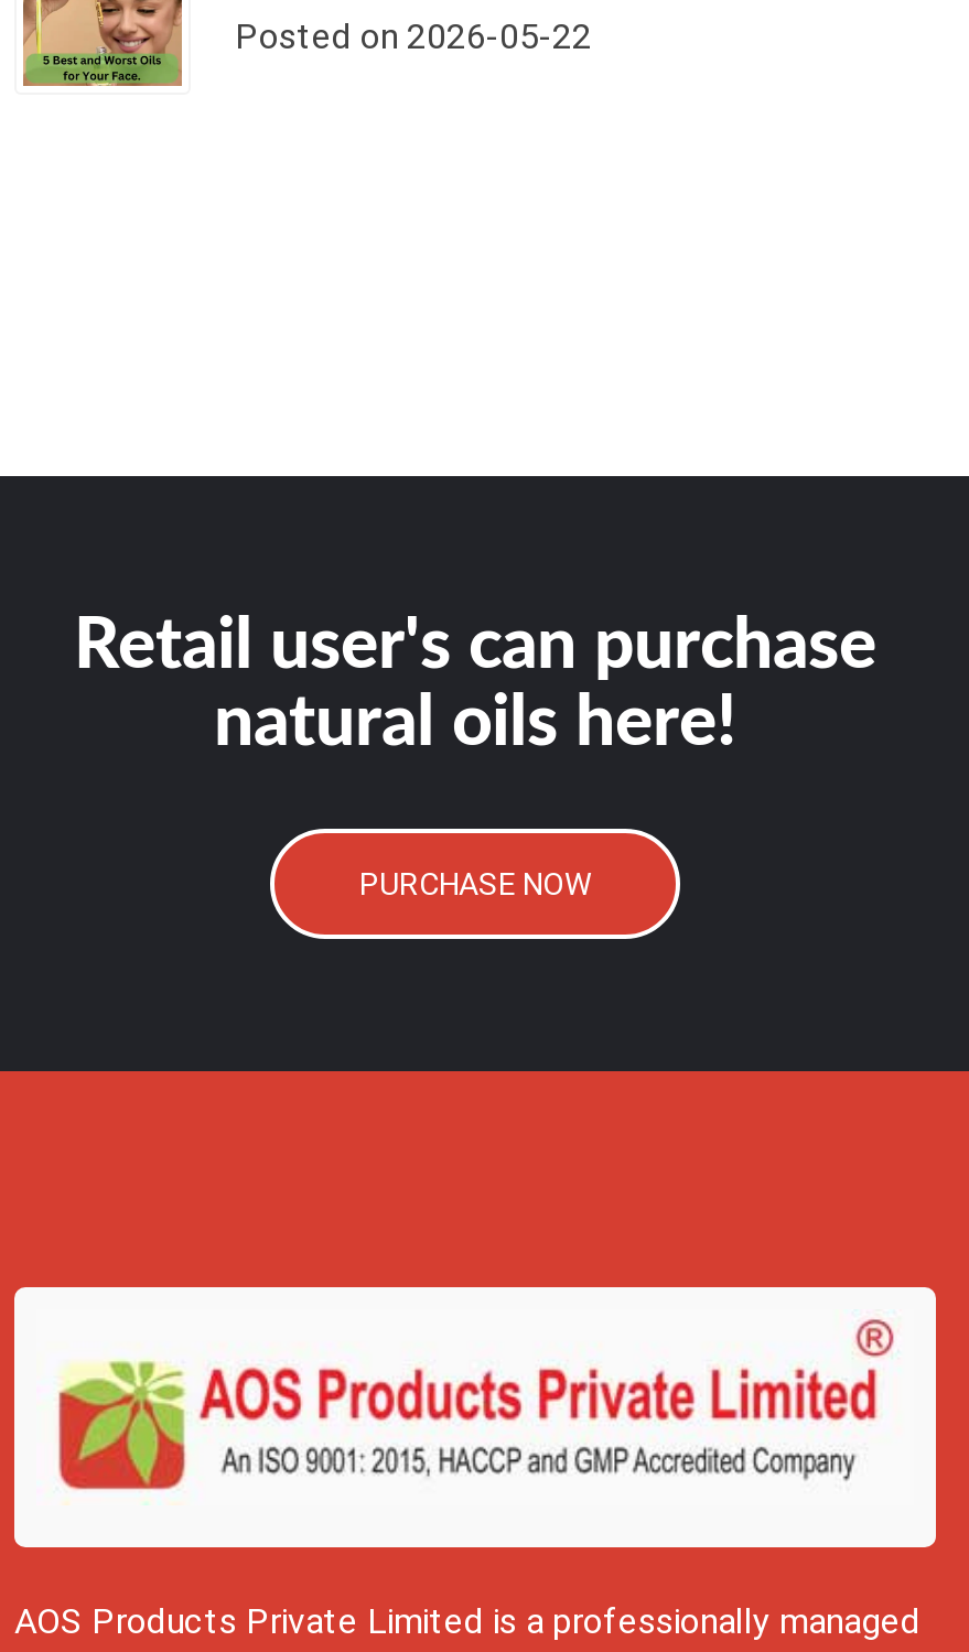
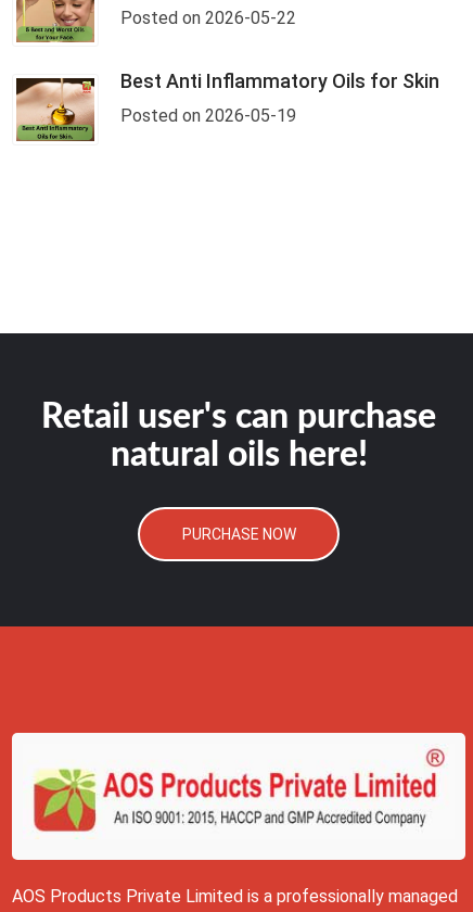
+ [image]
+ Best Anti Inflammatory Oils for Skin
+ Posted on 2026-05-19
